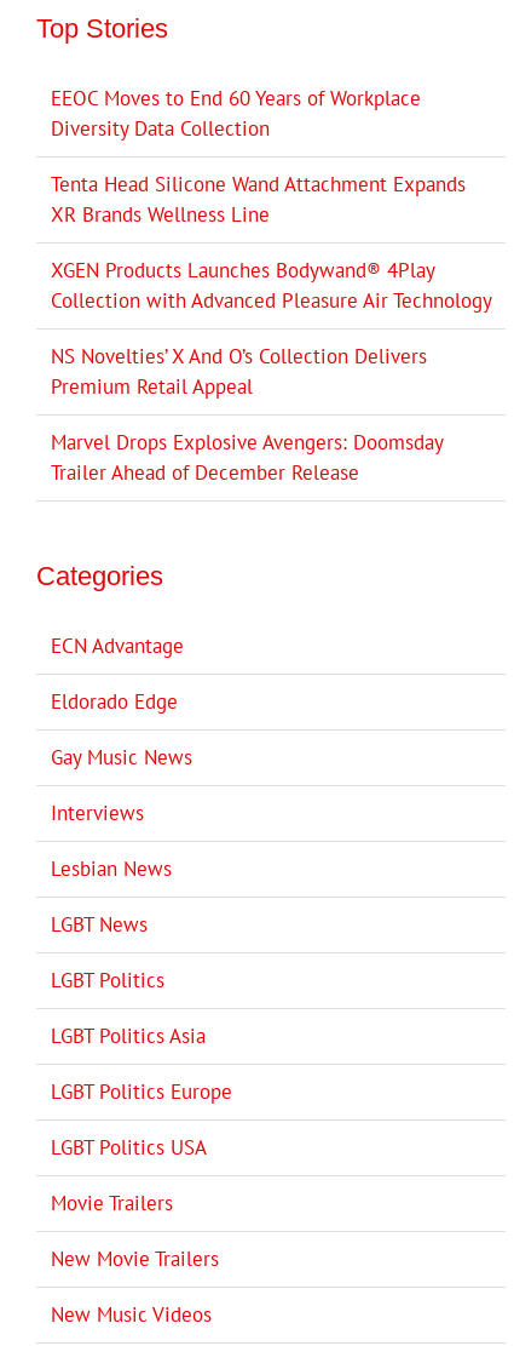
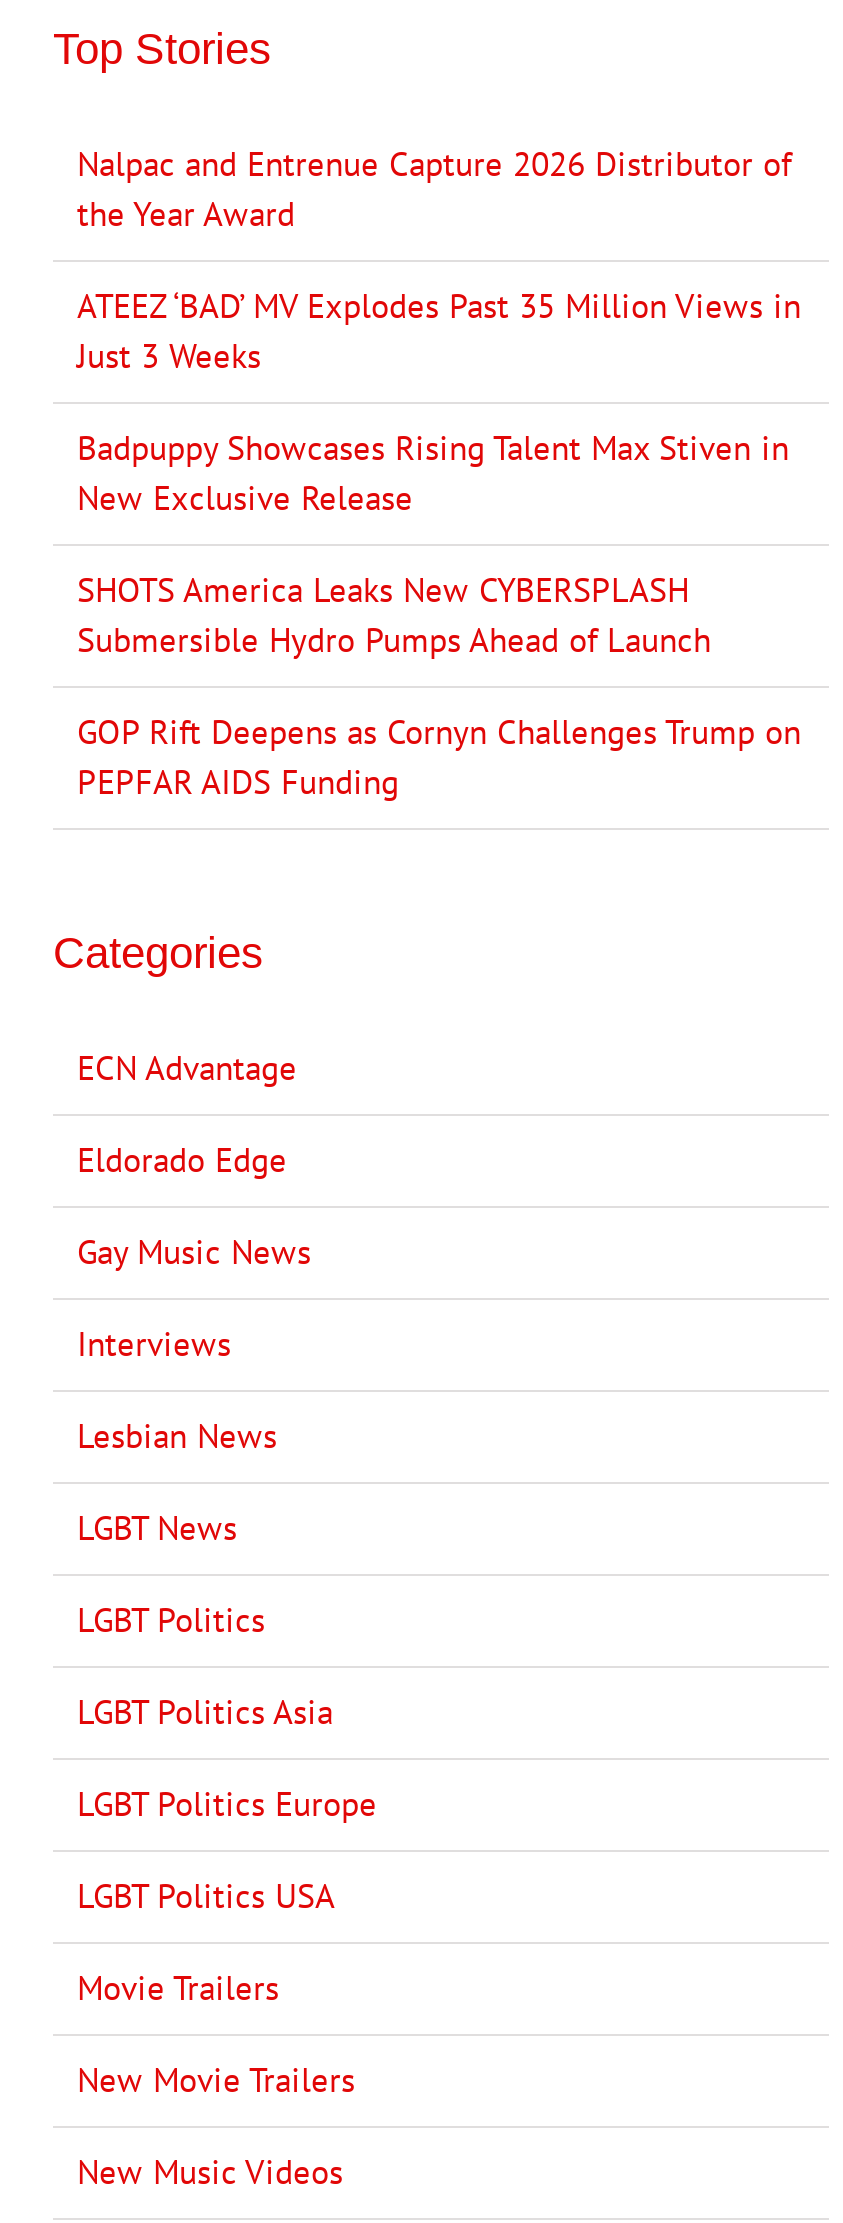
- EEOC Moves to End 60 Years of Workplace
- Diversity Data Collection
+ Nalpac and Entrenue Capture 2026 Distributor of
+ the Year Award

- Tenta Head Silicone Wand Attachment Expands
- XR Brands Wellness Line
+ ATEEZ ‘BAD’ MV Explodes Past 35 Million Views in
+ Just 3 Weeks

- XGEN Products Launches Bodywand® 4Play
- Collection with Advanced Pleasure Air Technology
+ Badpuppy Showcases Rising Talent Max Stiven in
+ New Exclusive Release

- NS Novelties’ X And O’s Collection Delivers
- Premium Retail Appeal
+ SHOTS America Leaks New CYBERSPLASH
+ Submersible Hydro Pumps Ahead of Launch

- Marvel Drops Explosive Avengers: Doomsday
- Trailer Ahead of December Release
+ GOP Rift Deepens as Cornyn Challenges Trump on
+ PEPFAR AIDS Funding
